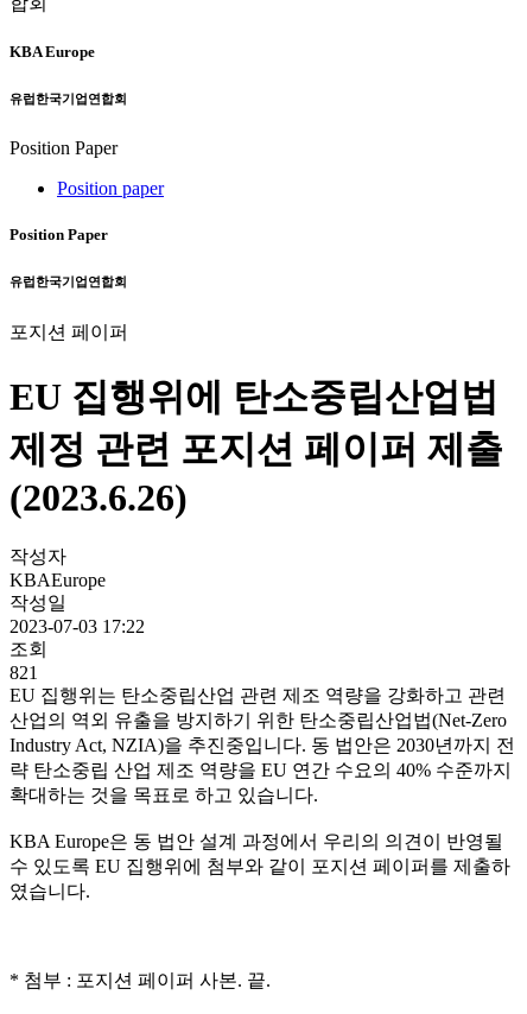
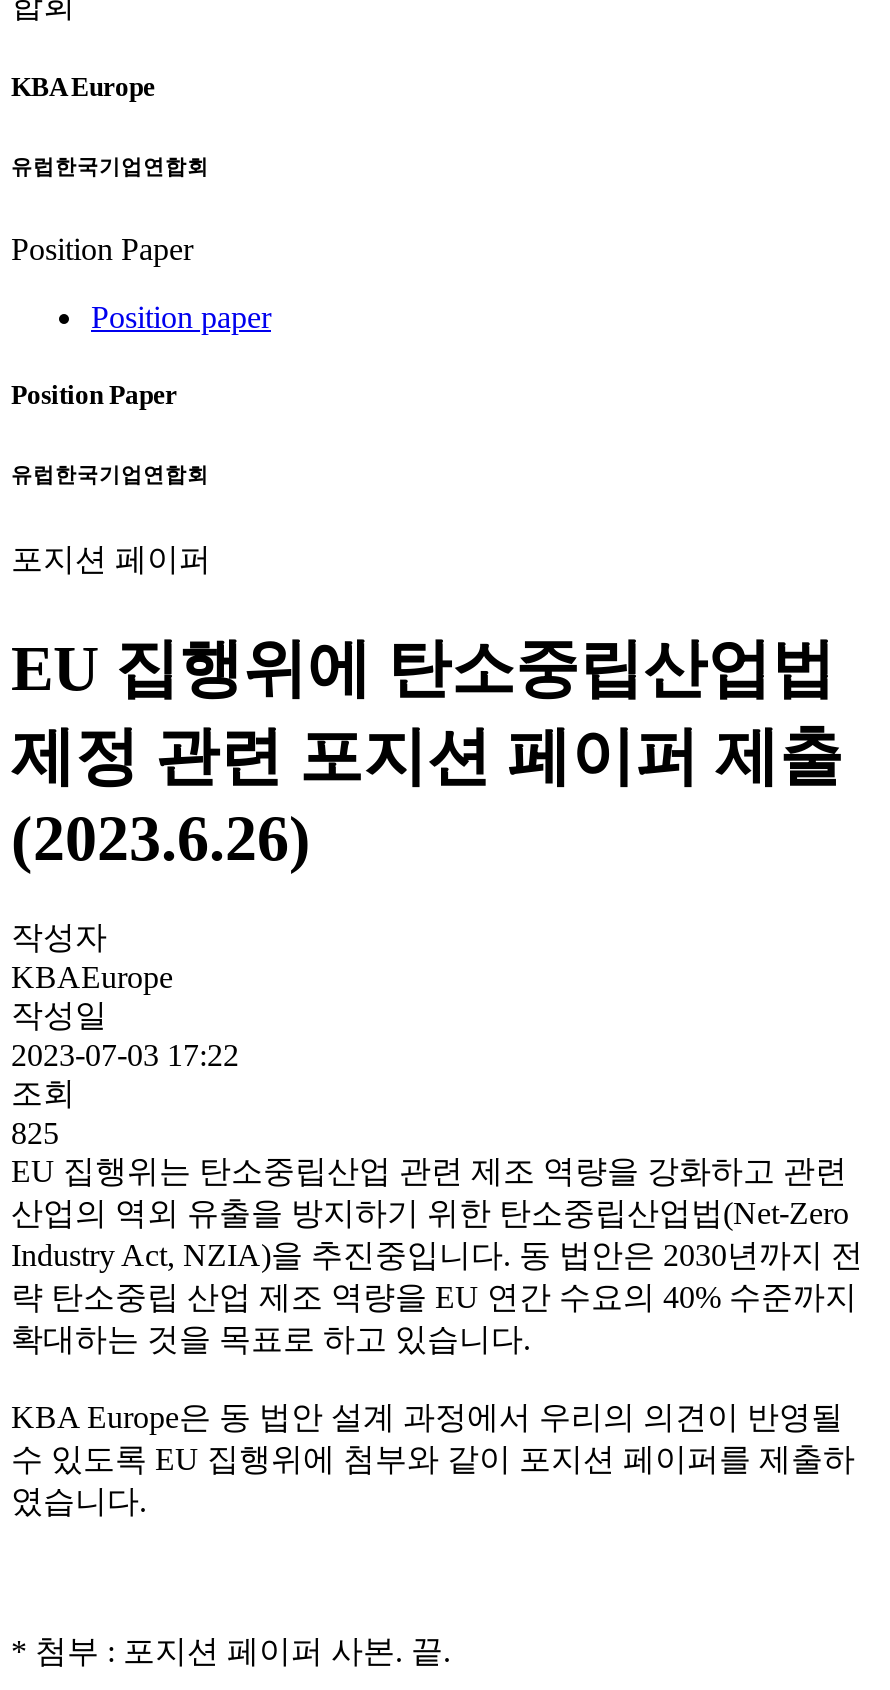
- 821
+ 825
